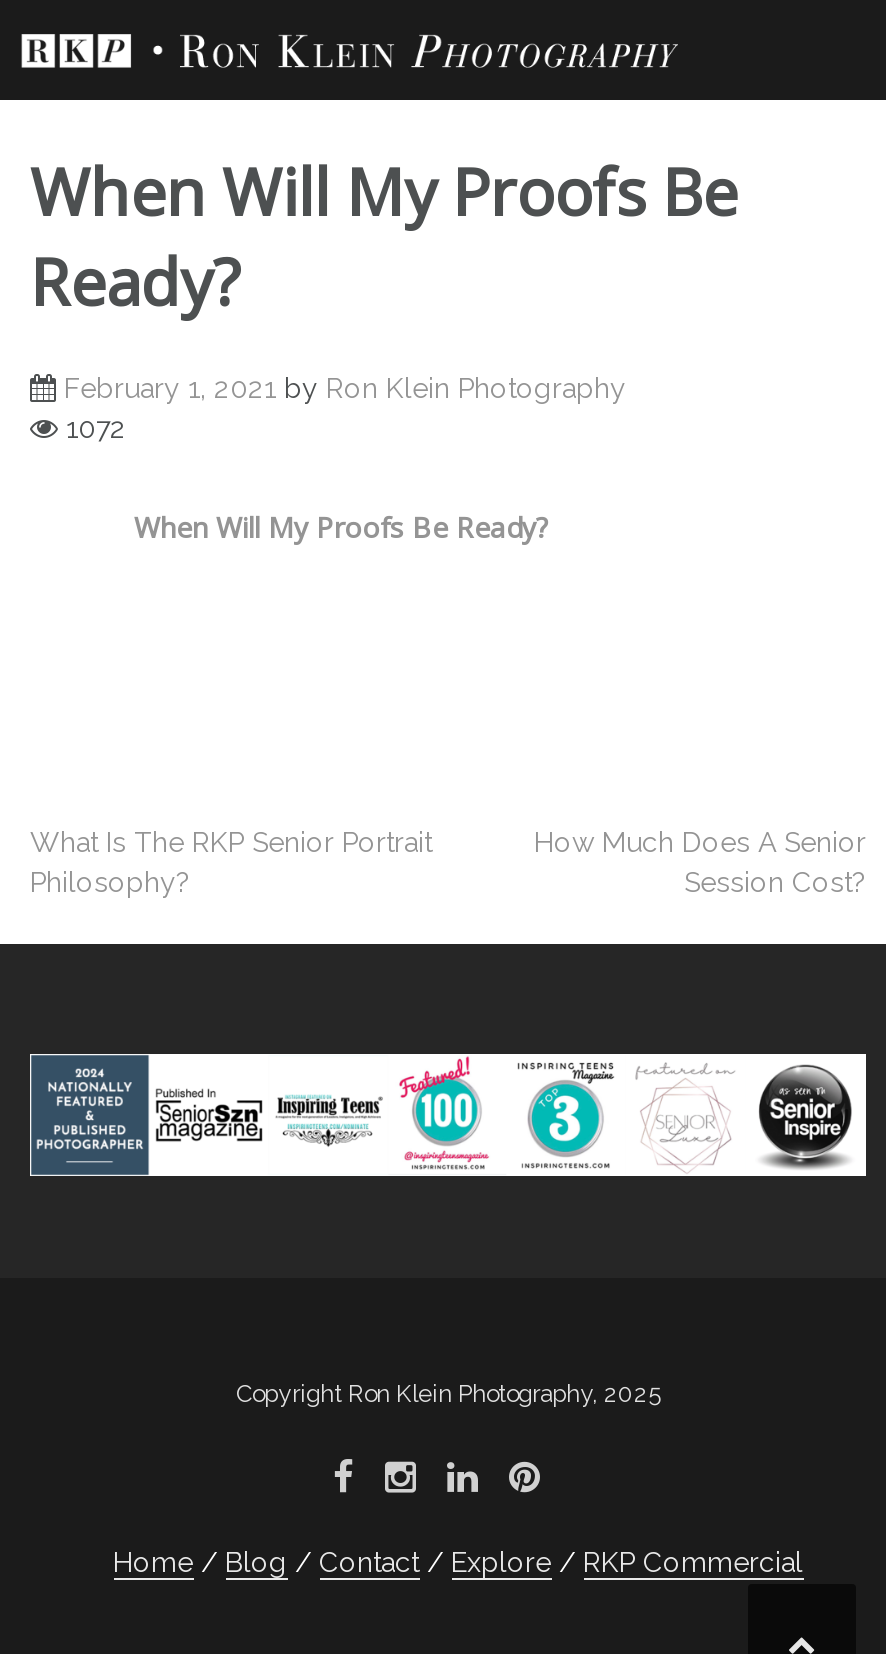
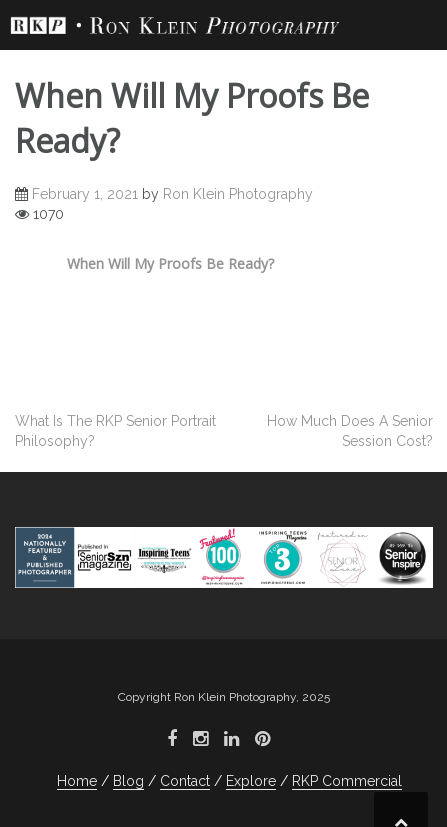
- 1072
+ 1070
